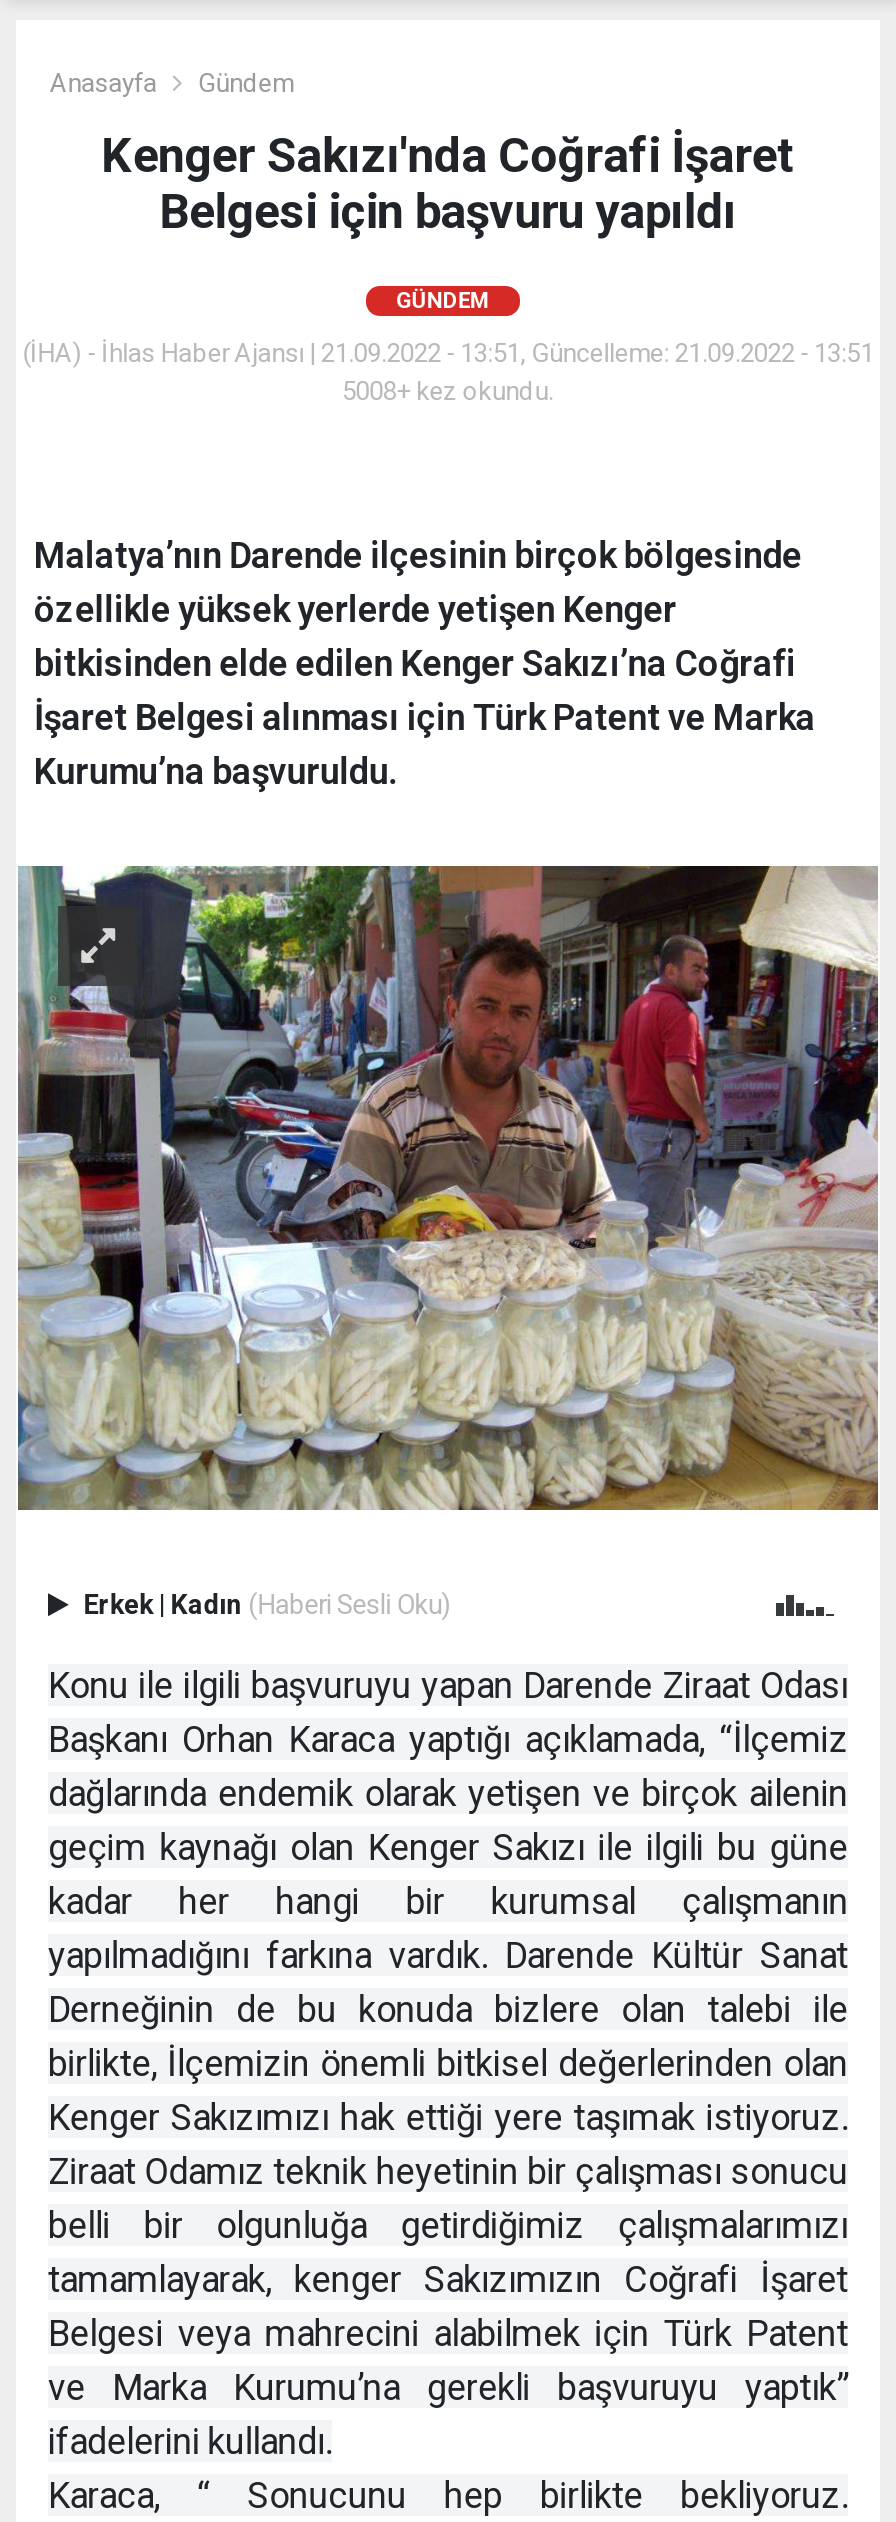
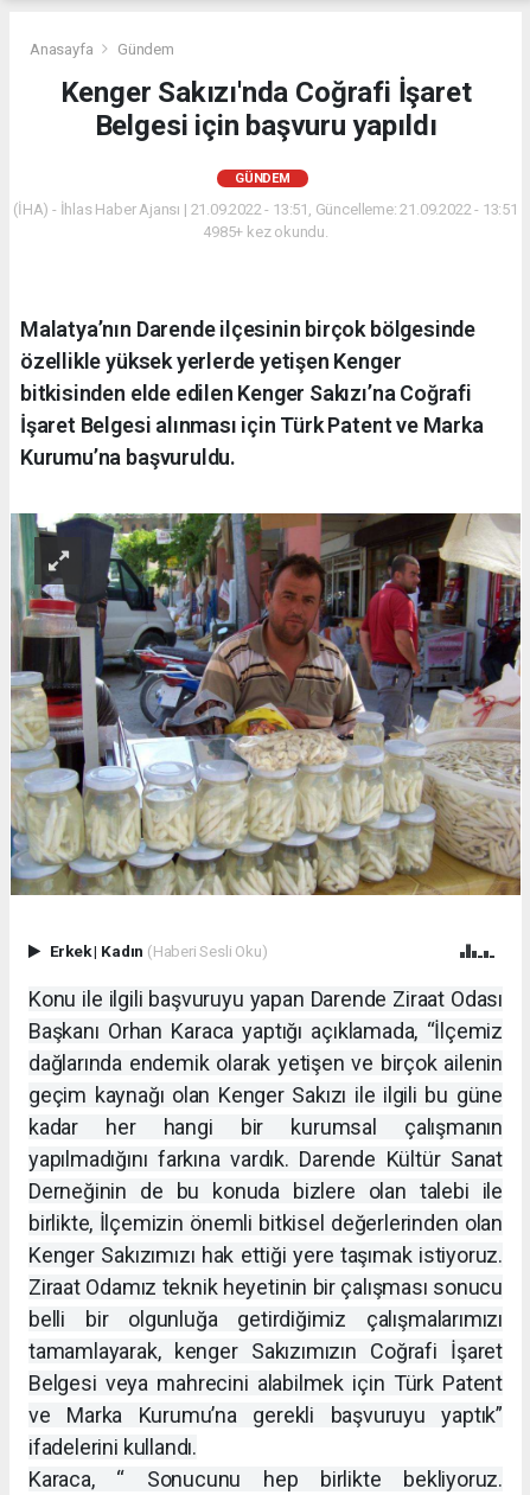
- 5008+ kez okundu.
+ 4985+ kez okundu.
